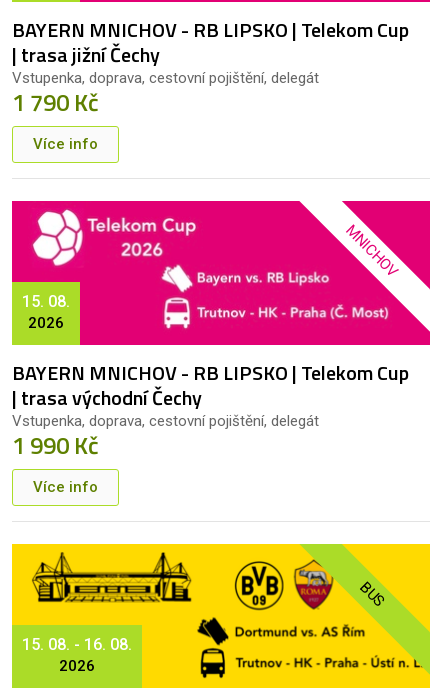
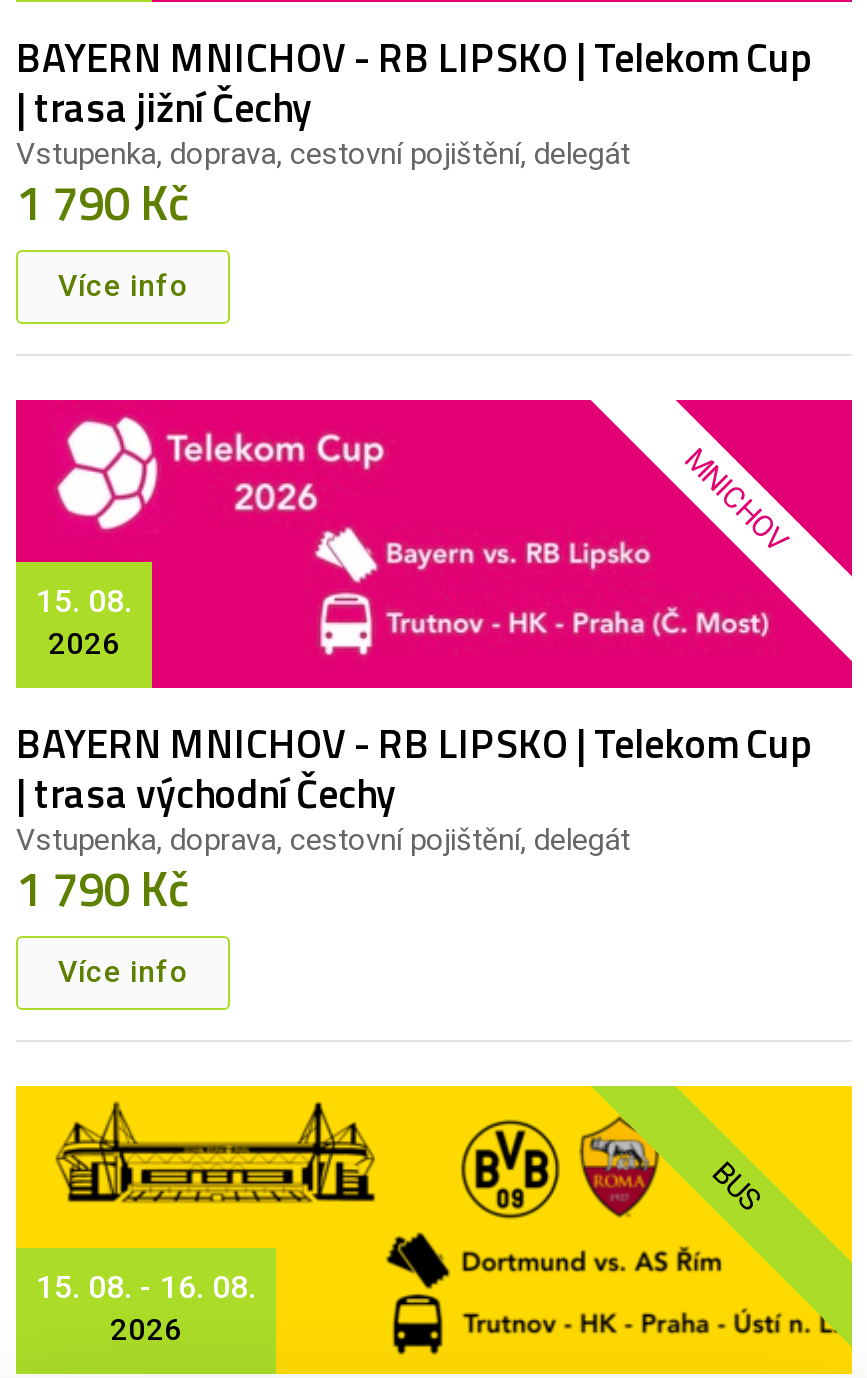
- 1 990 Kč
+ 1 790 Kč
